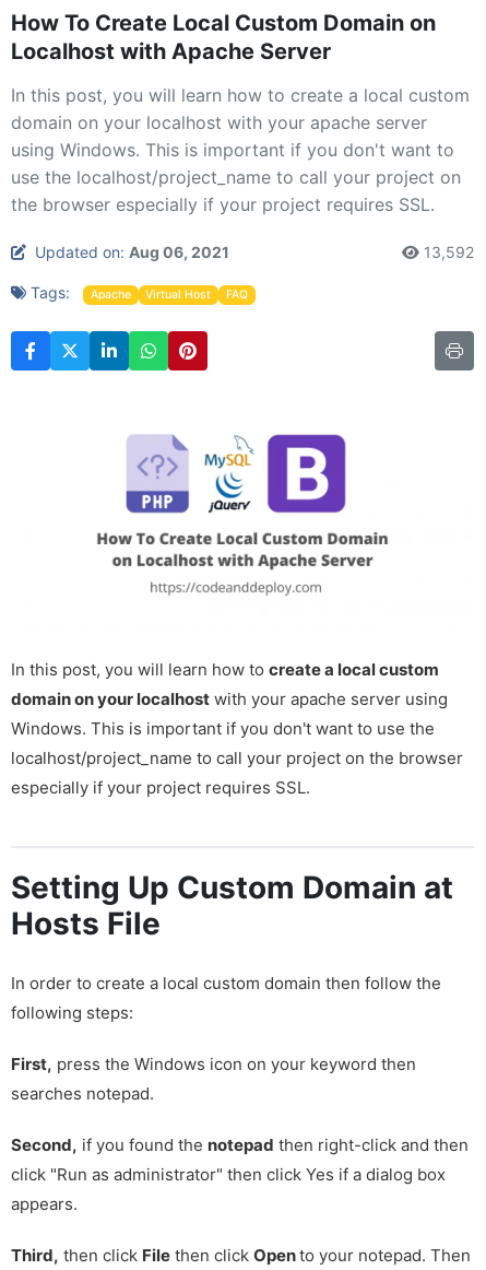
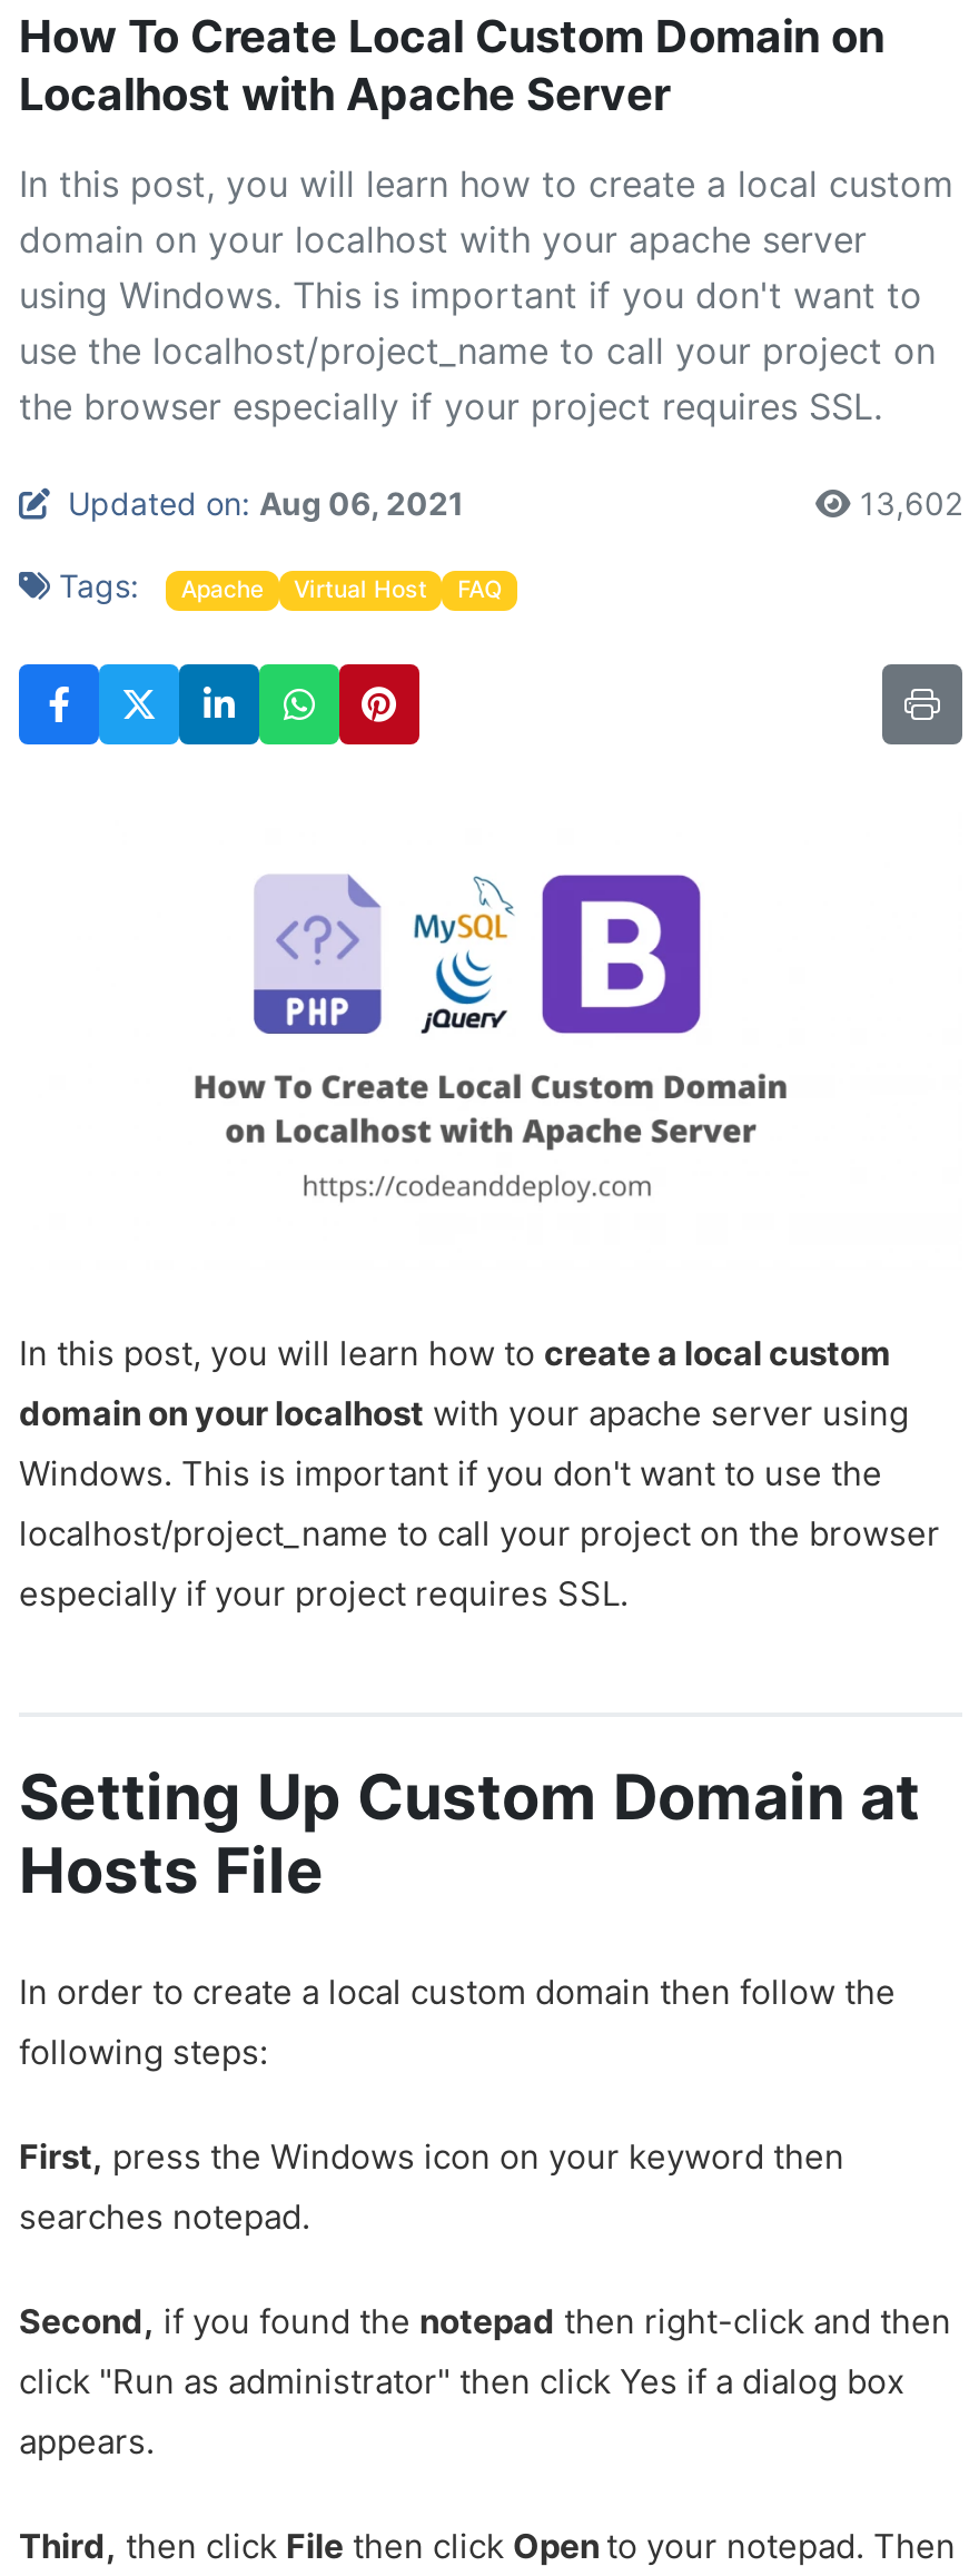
- 13,592
+ 13,602
